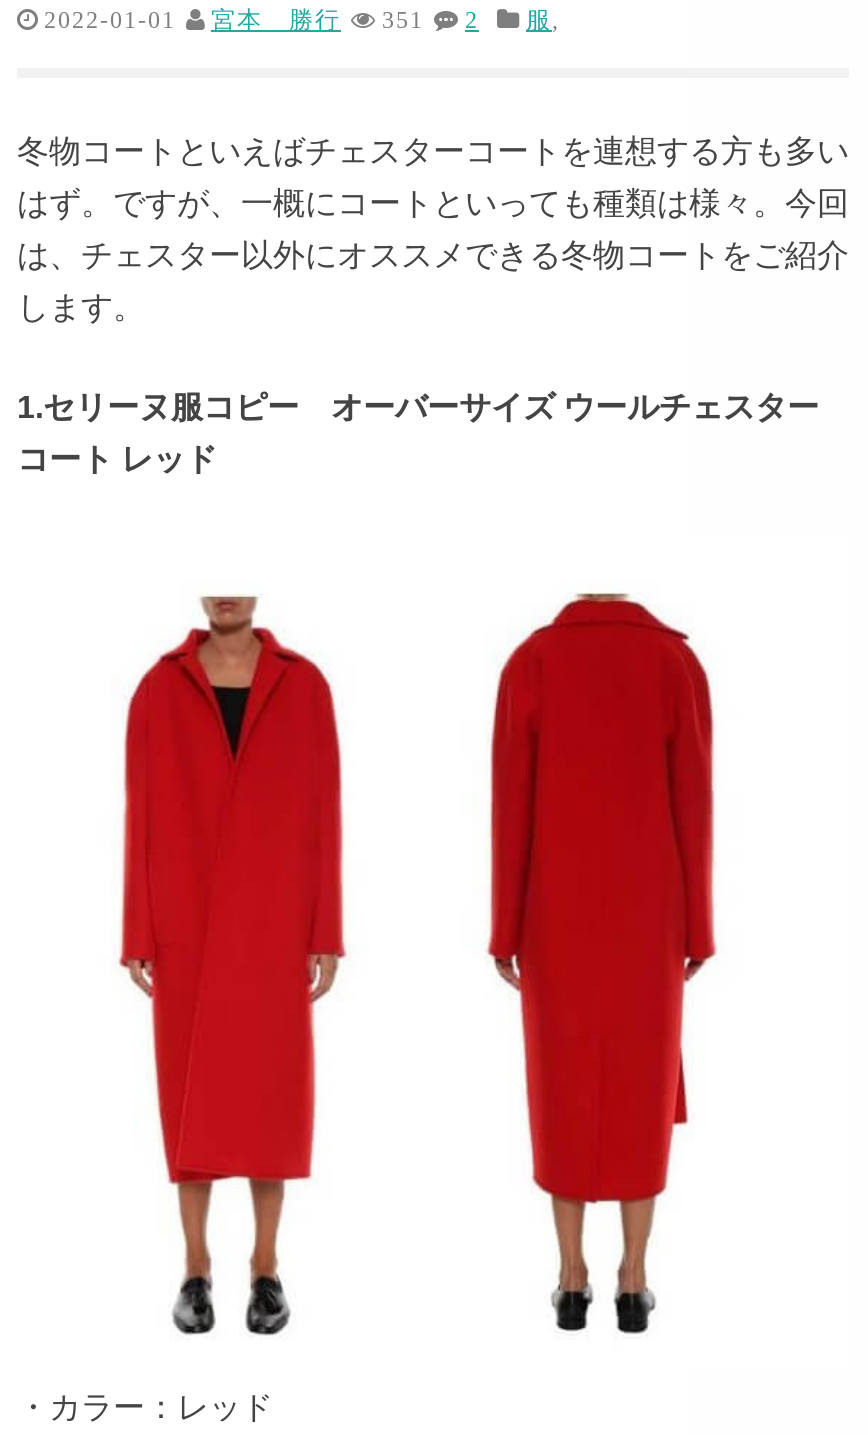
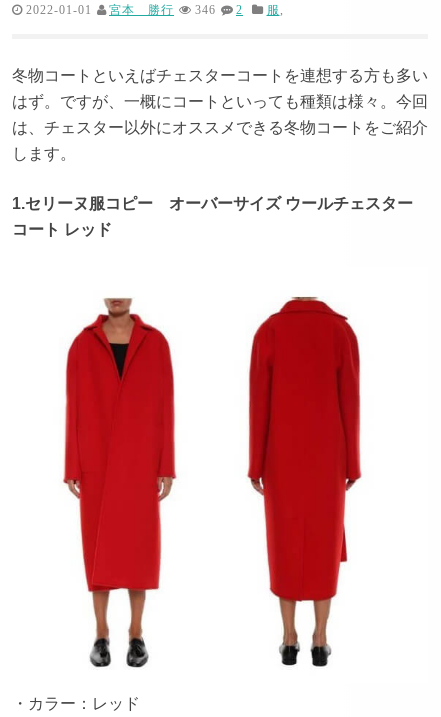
- 351
+ 346
